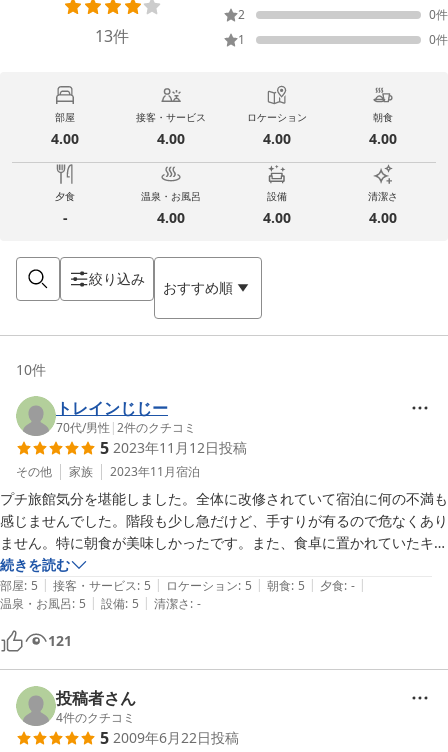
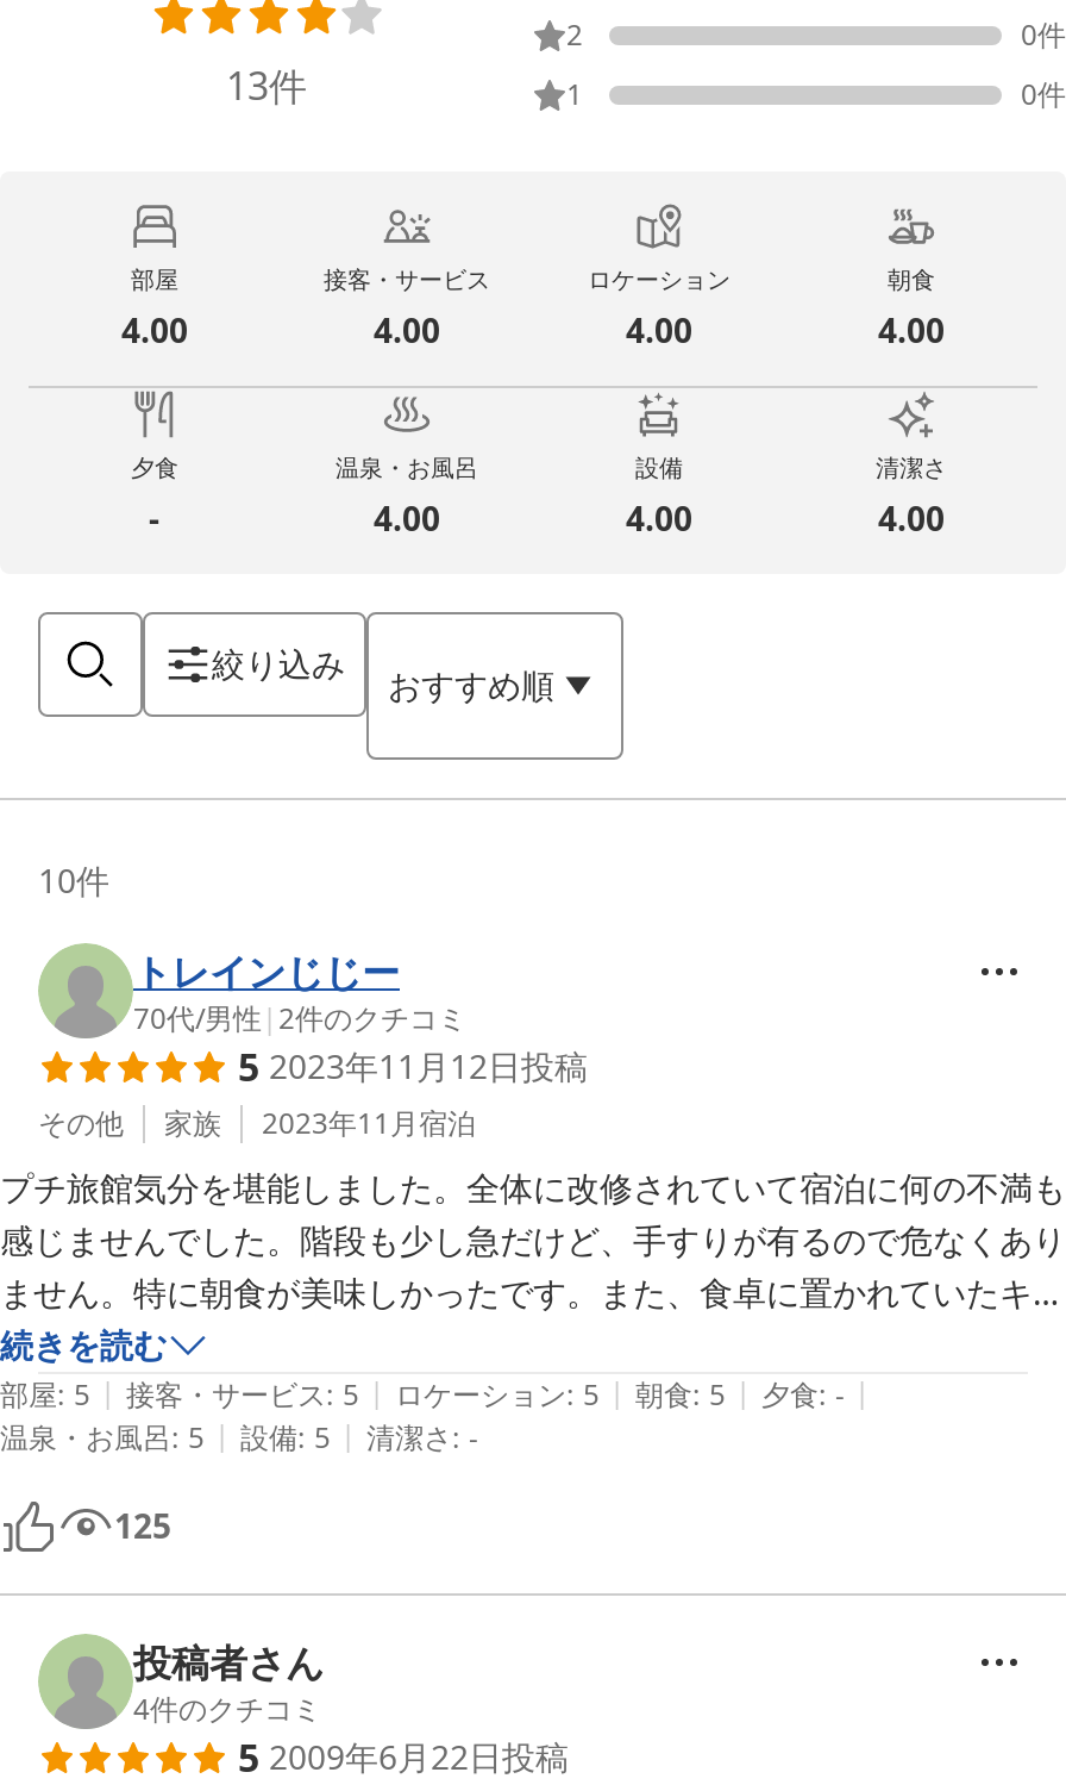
- 121
+ 125
